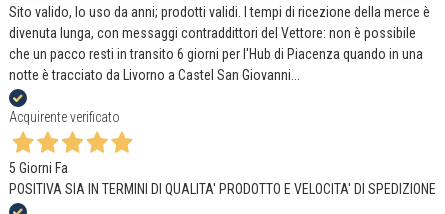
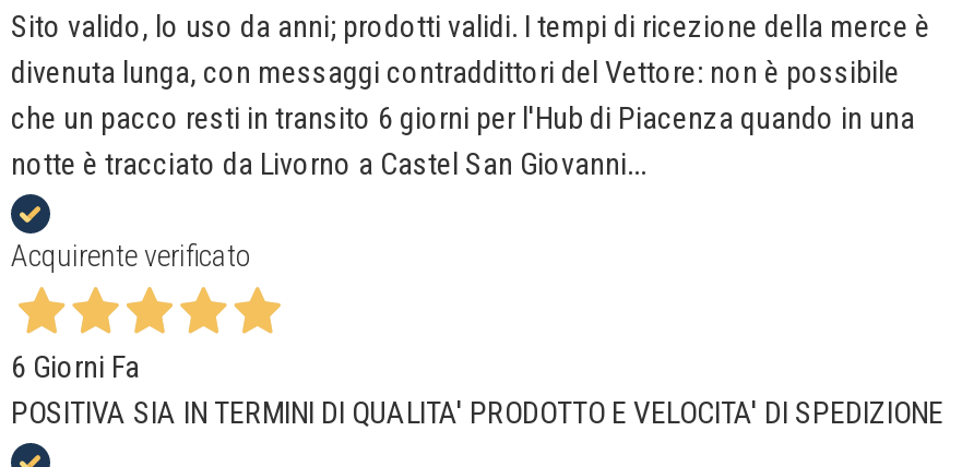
- 5 Giorni Fa
+ 6 Giorni Fa
